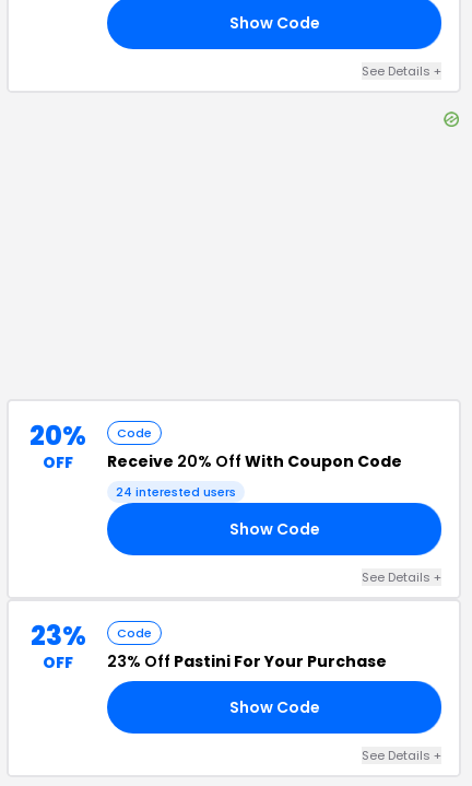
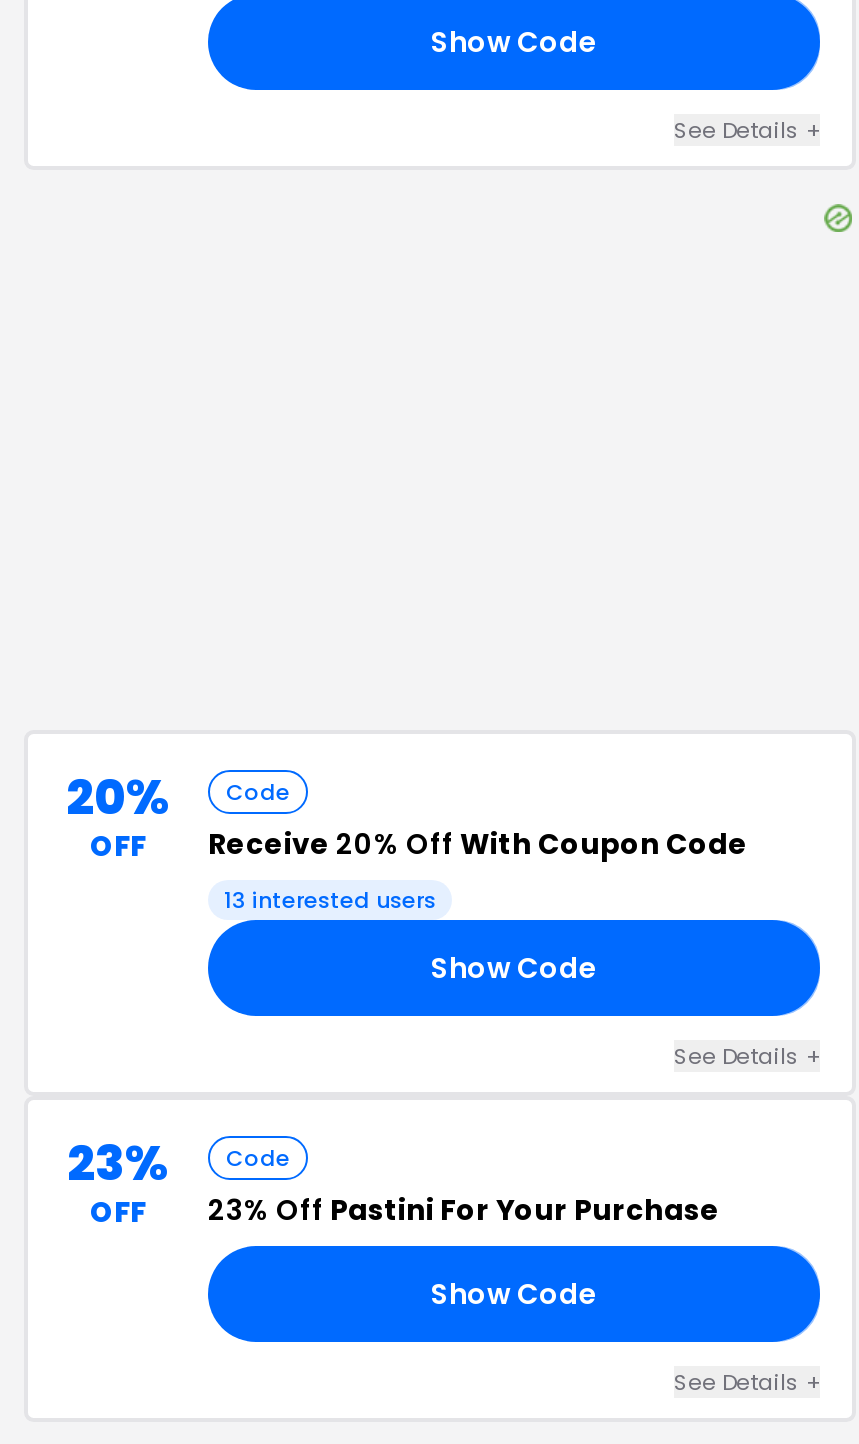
- 24 interested users
+ 13 interested users
